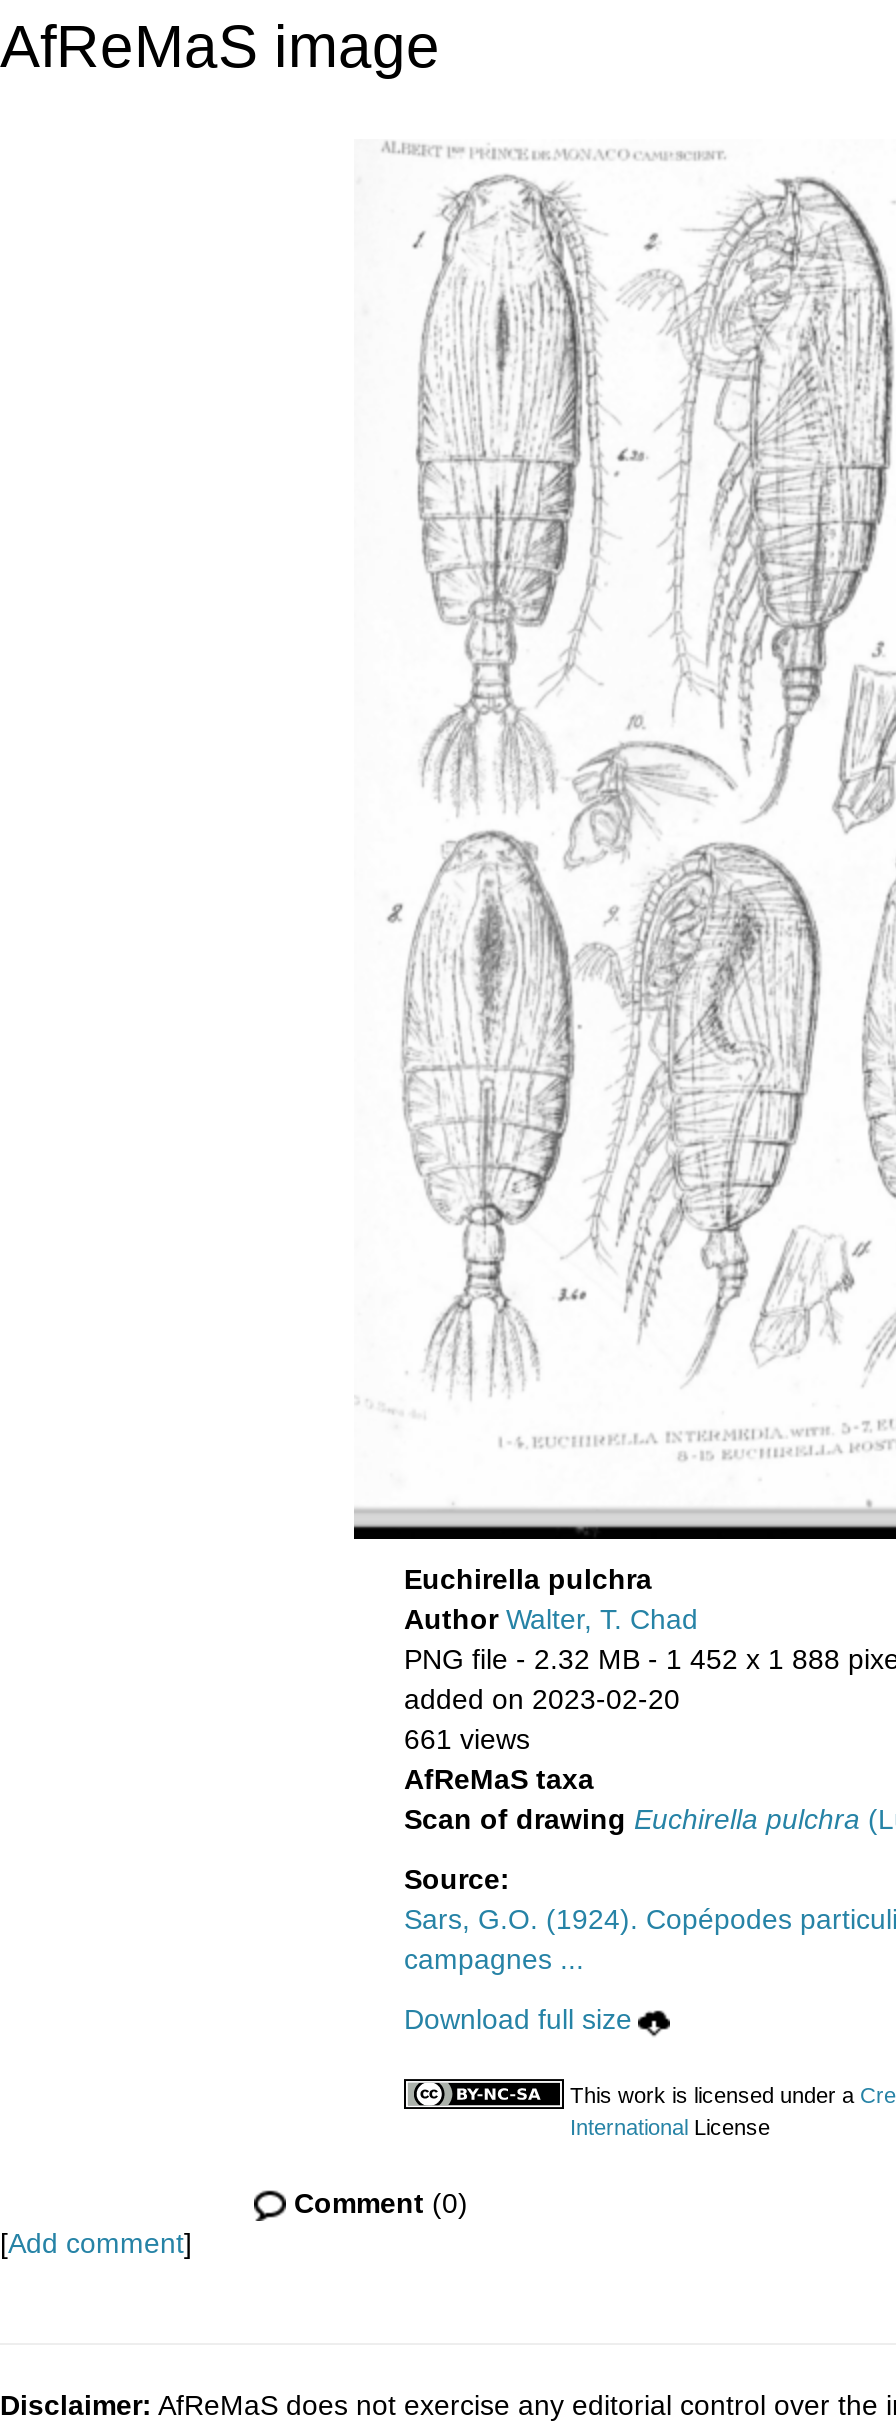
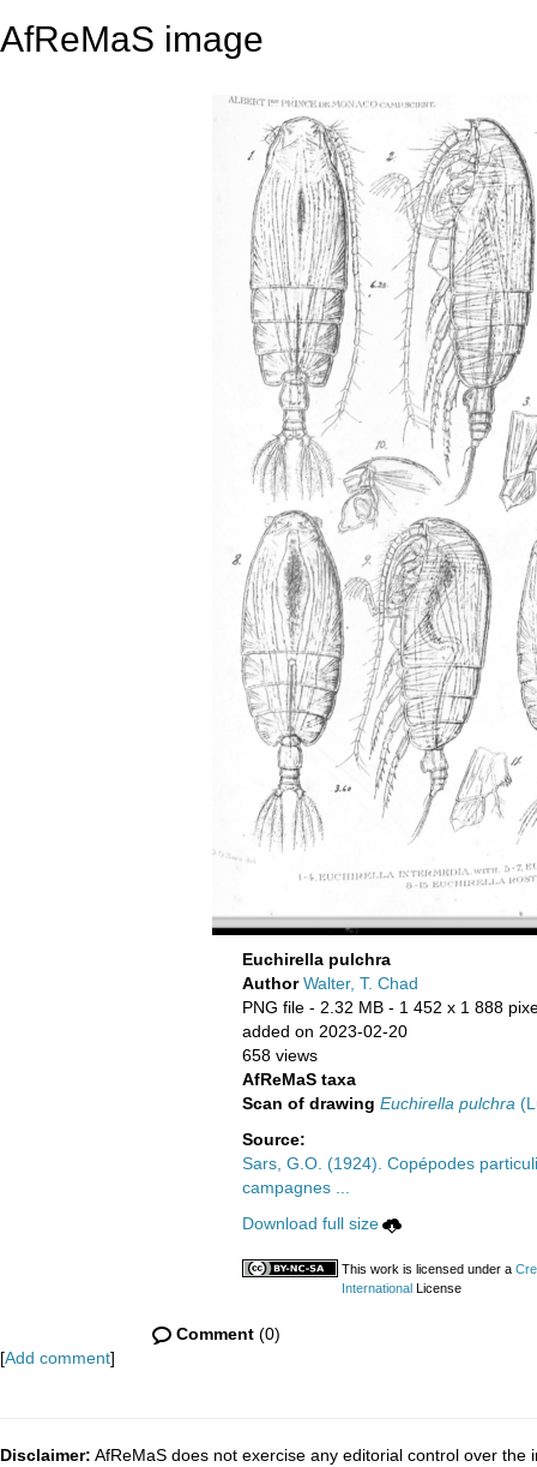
- 661 views
+ 658 views
